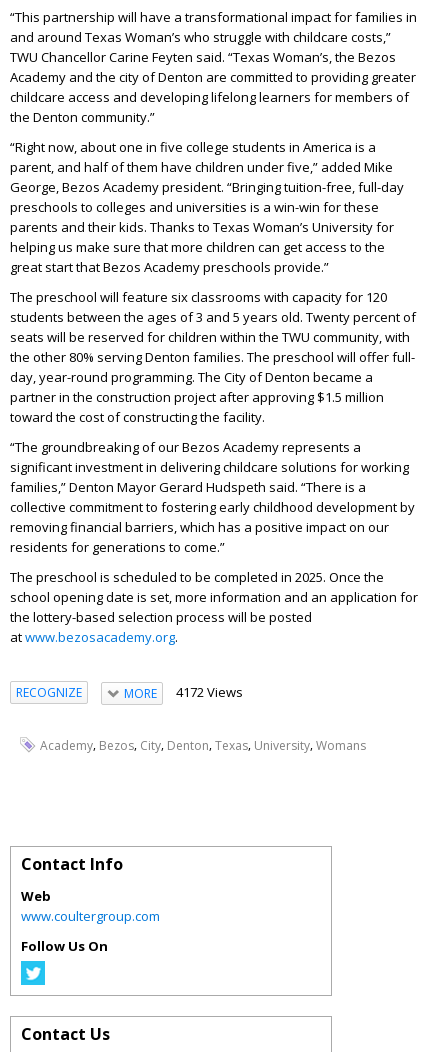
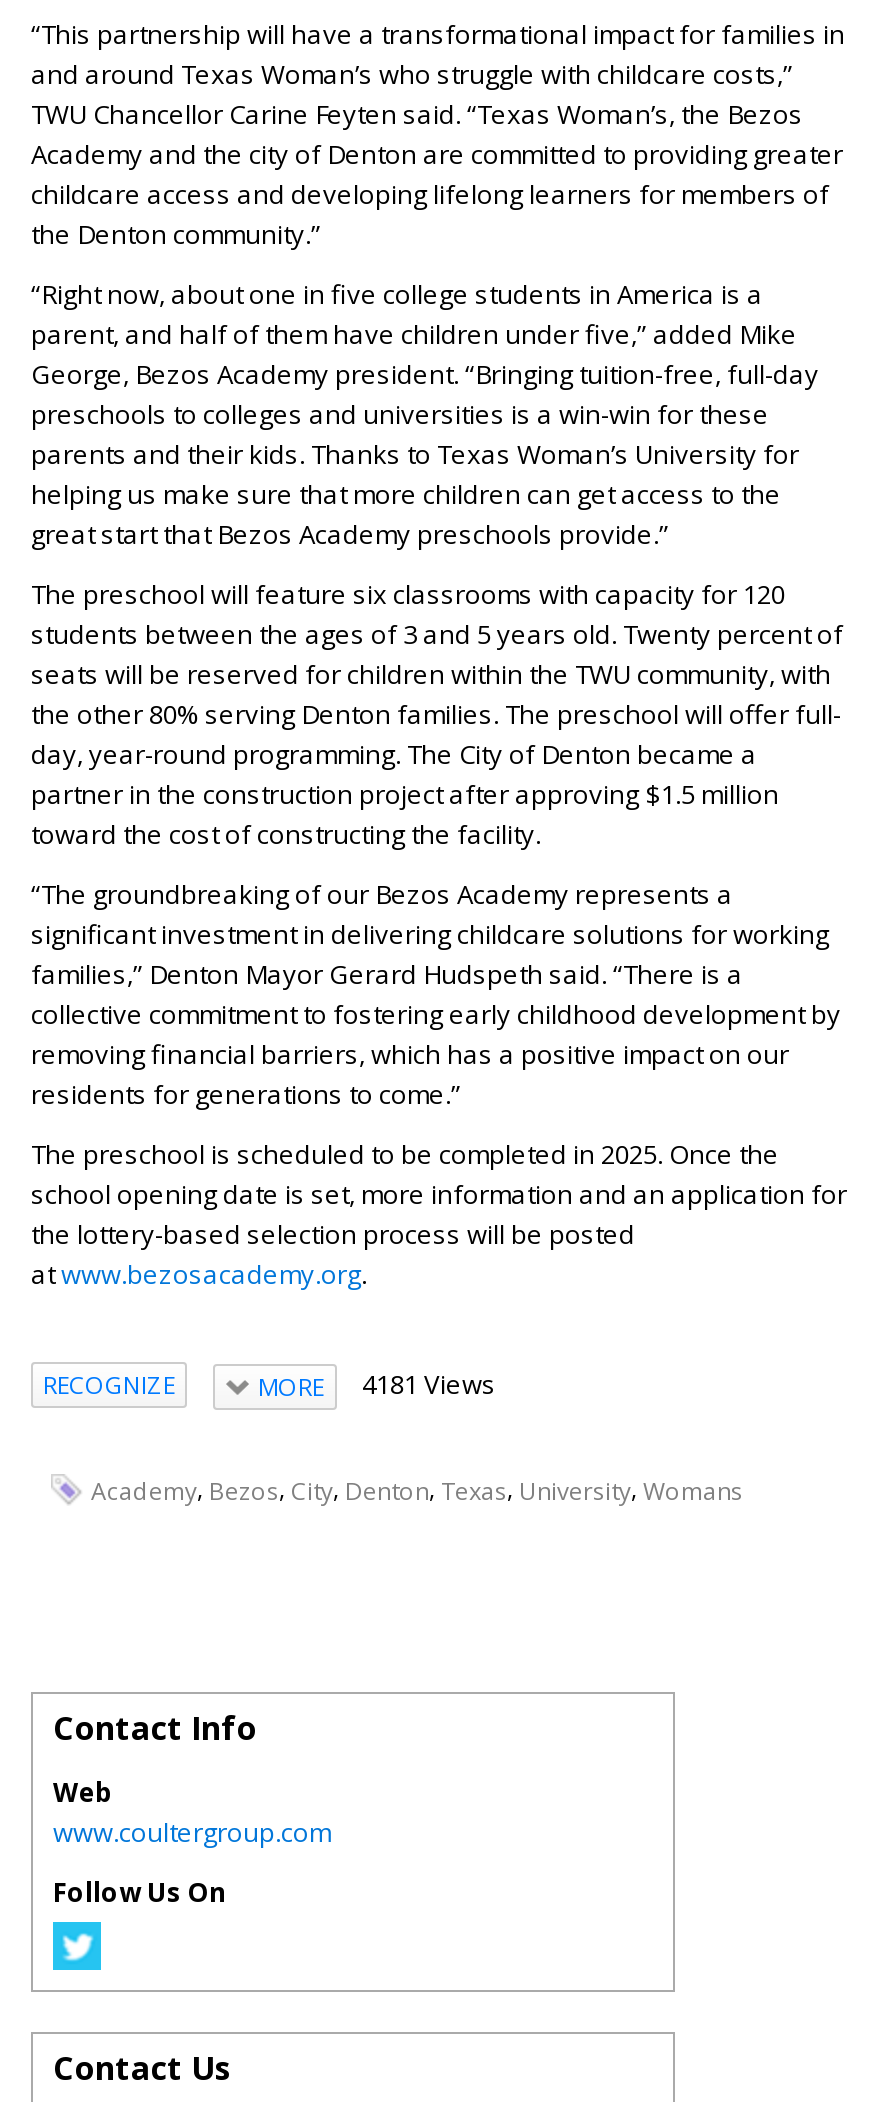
- MORE 4172 Views
+ MORE 4181 Views
